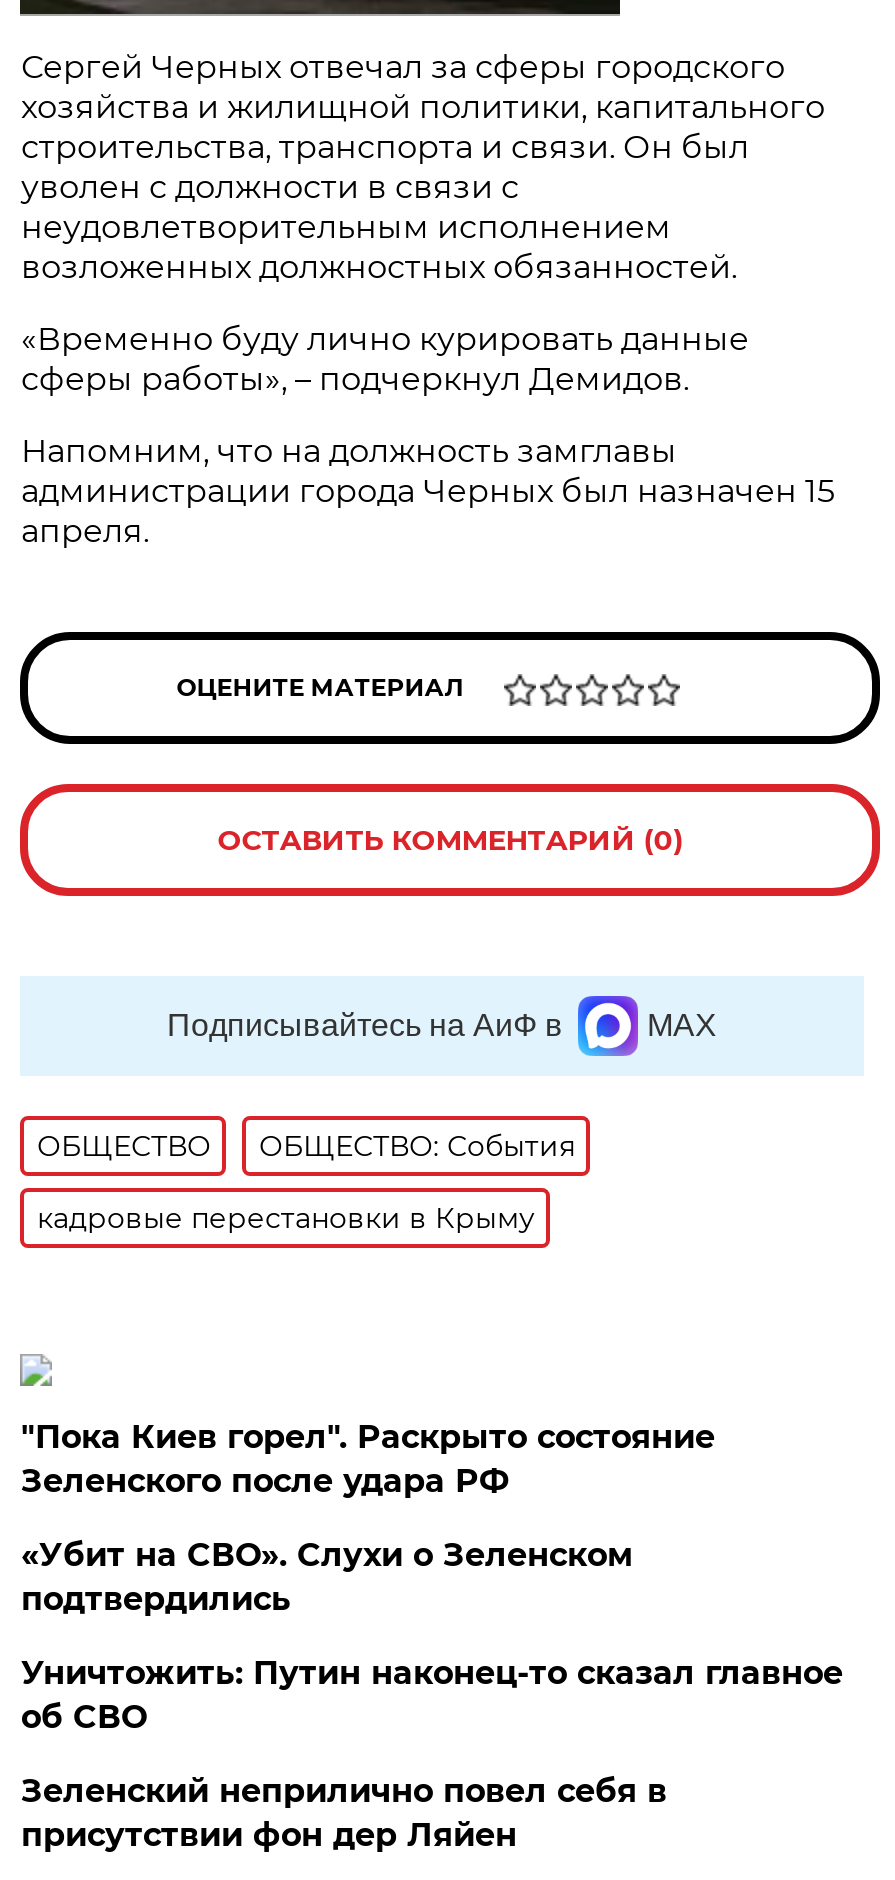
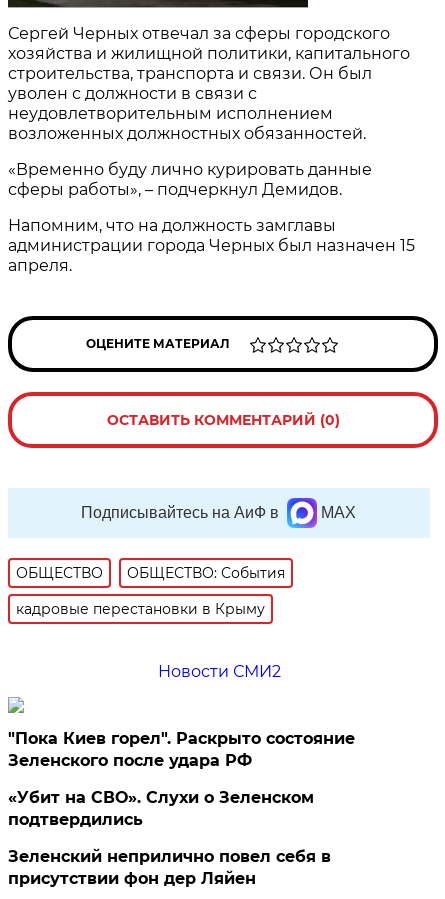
+ Новости СМИ2

moved down: "Пока Киев горел". Раскрыто состояние | Зеленского после удара РФ | «Убит на СВО». Слухи о Зеленском | подтвердились

- Уничтожить: Путин наконец-то сказал главное
- об СВО
